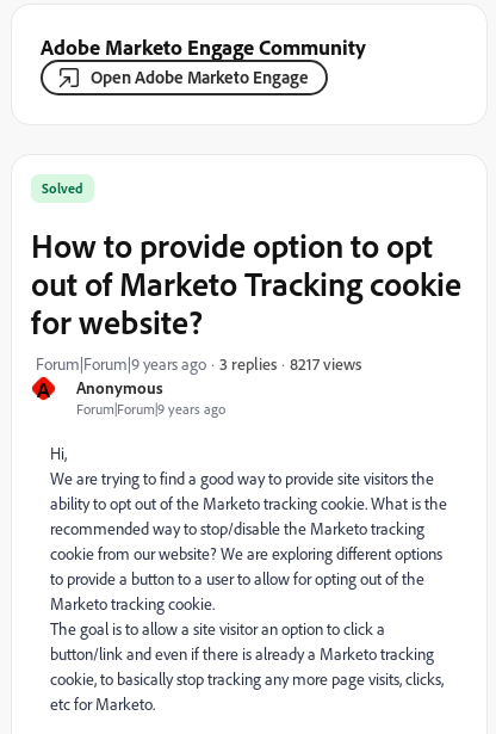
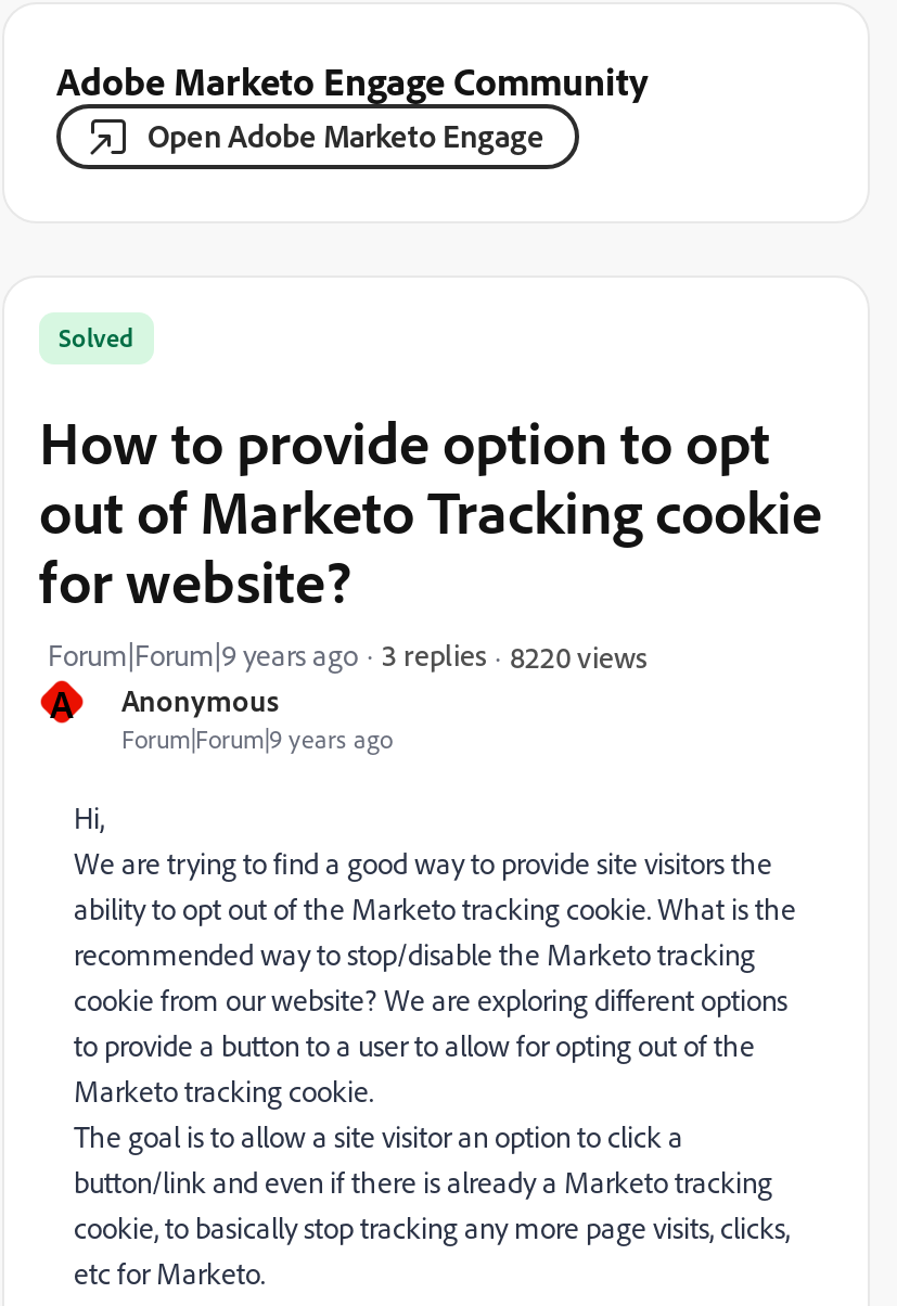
- 8217 views
+ 8220 views
